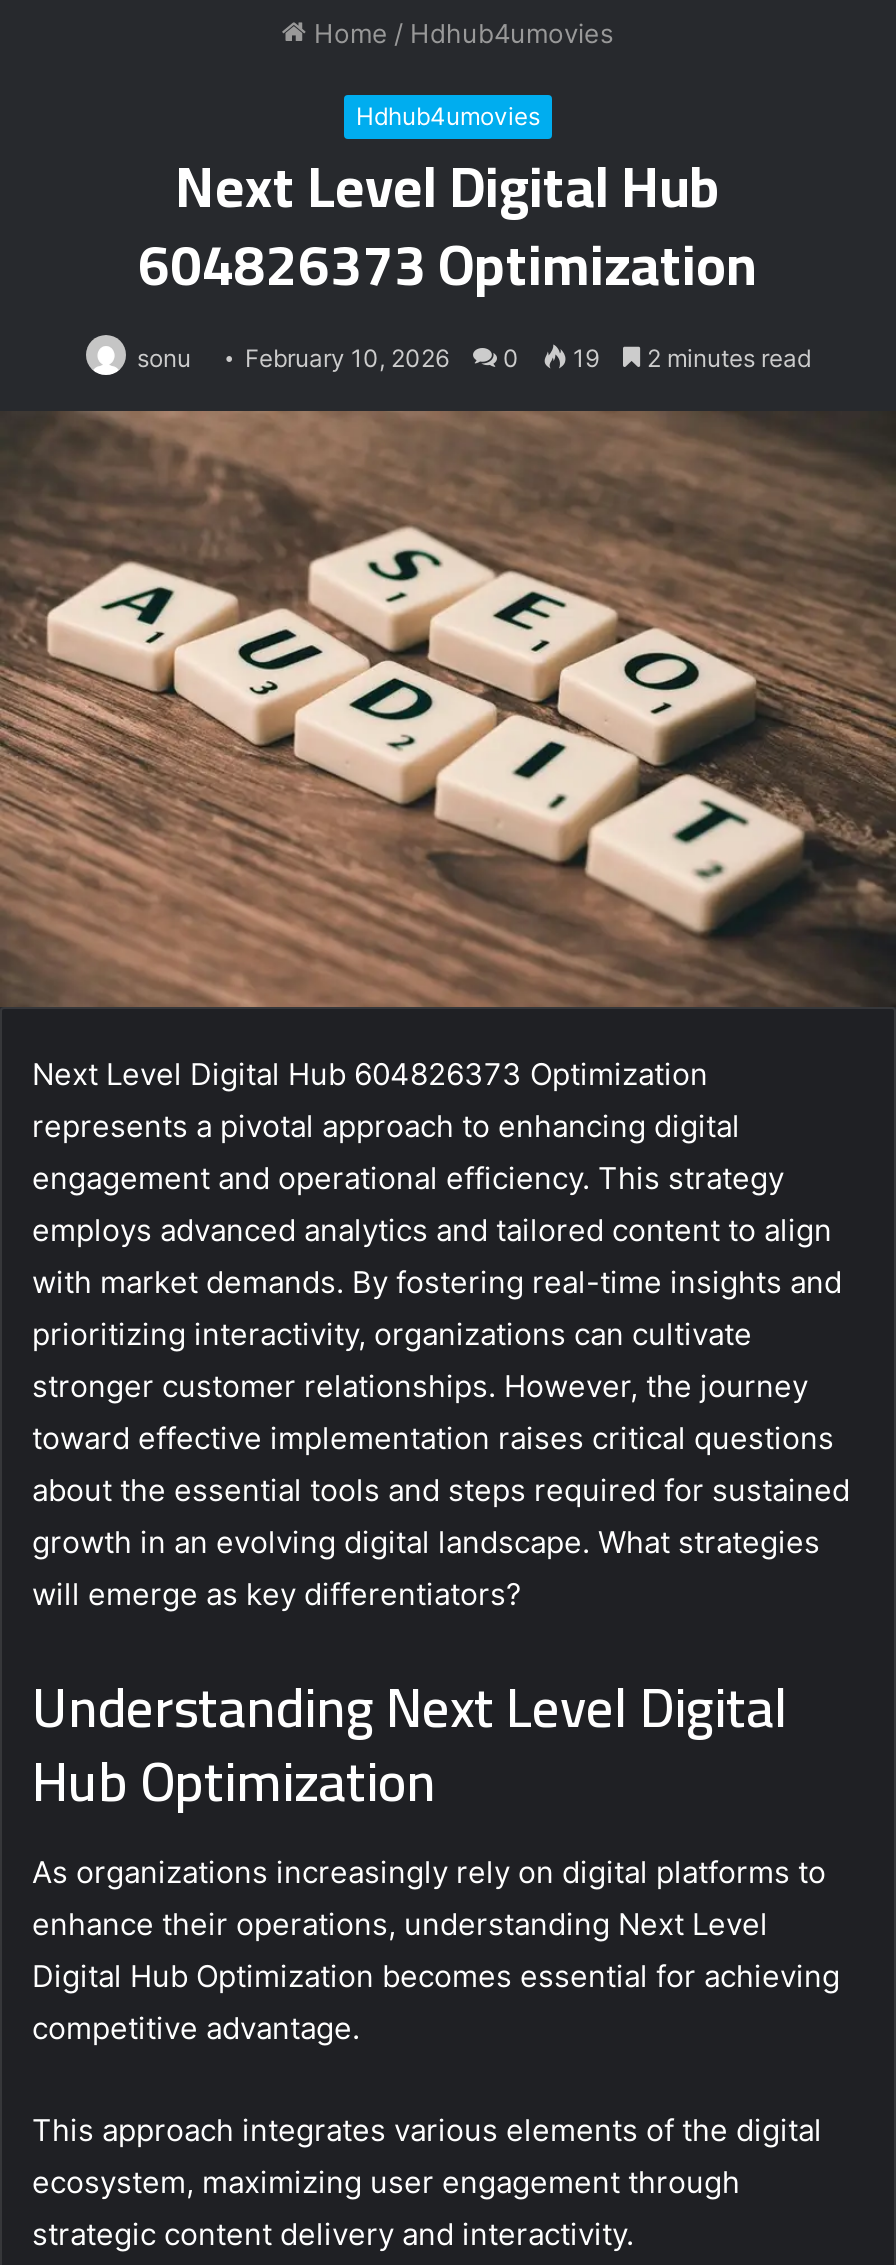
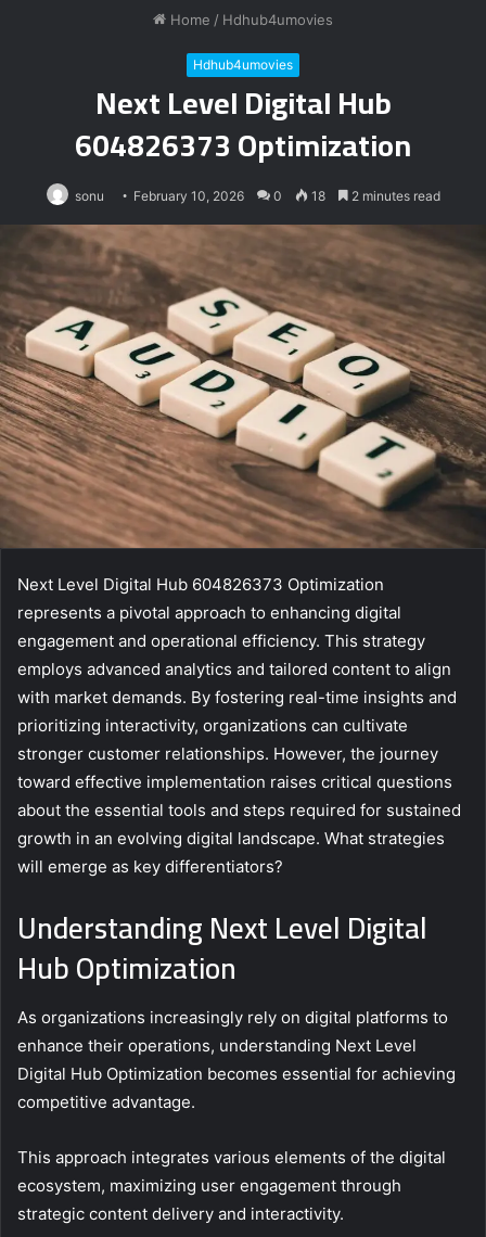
- sonu February 10, 2026 0 19 2 minutes read
+ sonu February 10, 2026 0 18 2 minutes read
